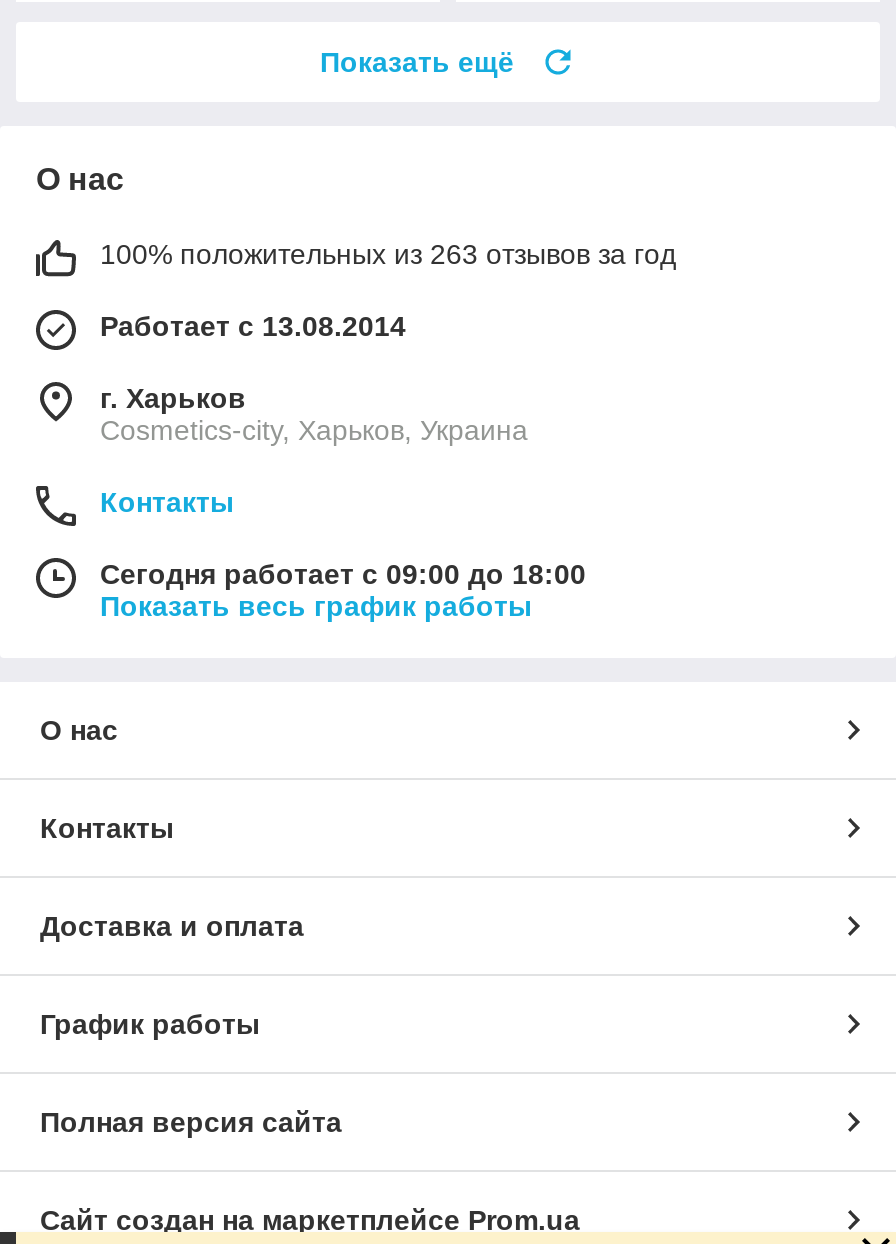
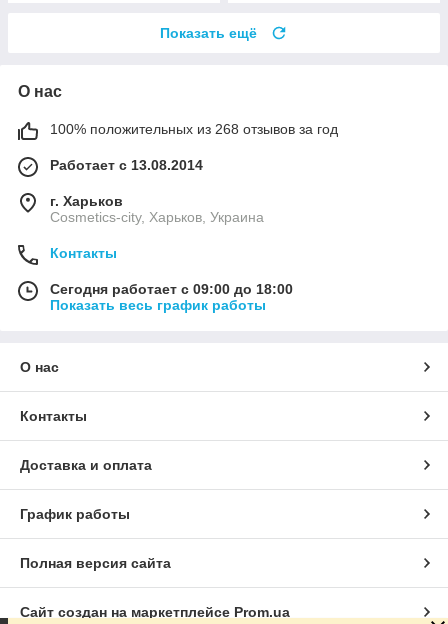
- 100% положительных из 263 отзывов за год
+ 100% положительных из 268 отзывов за год
